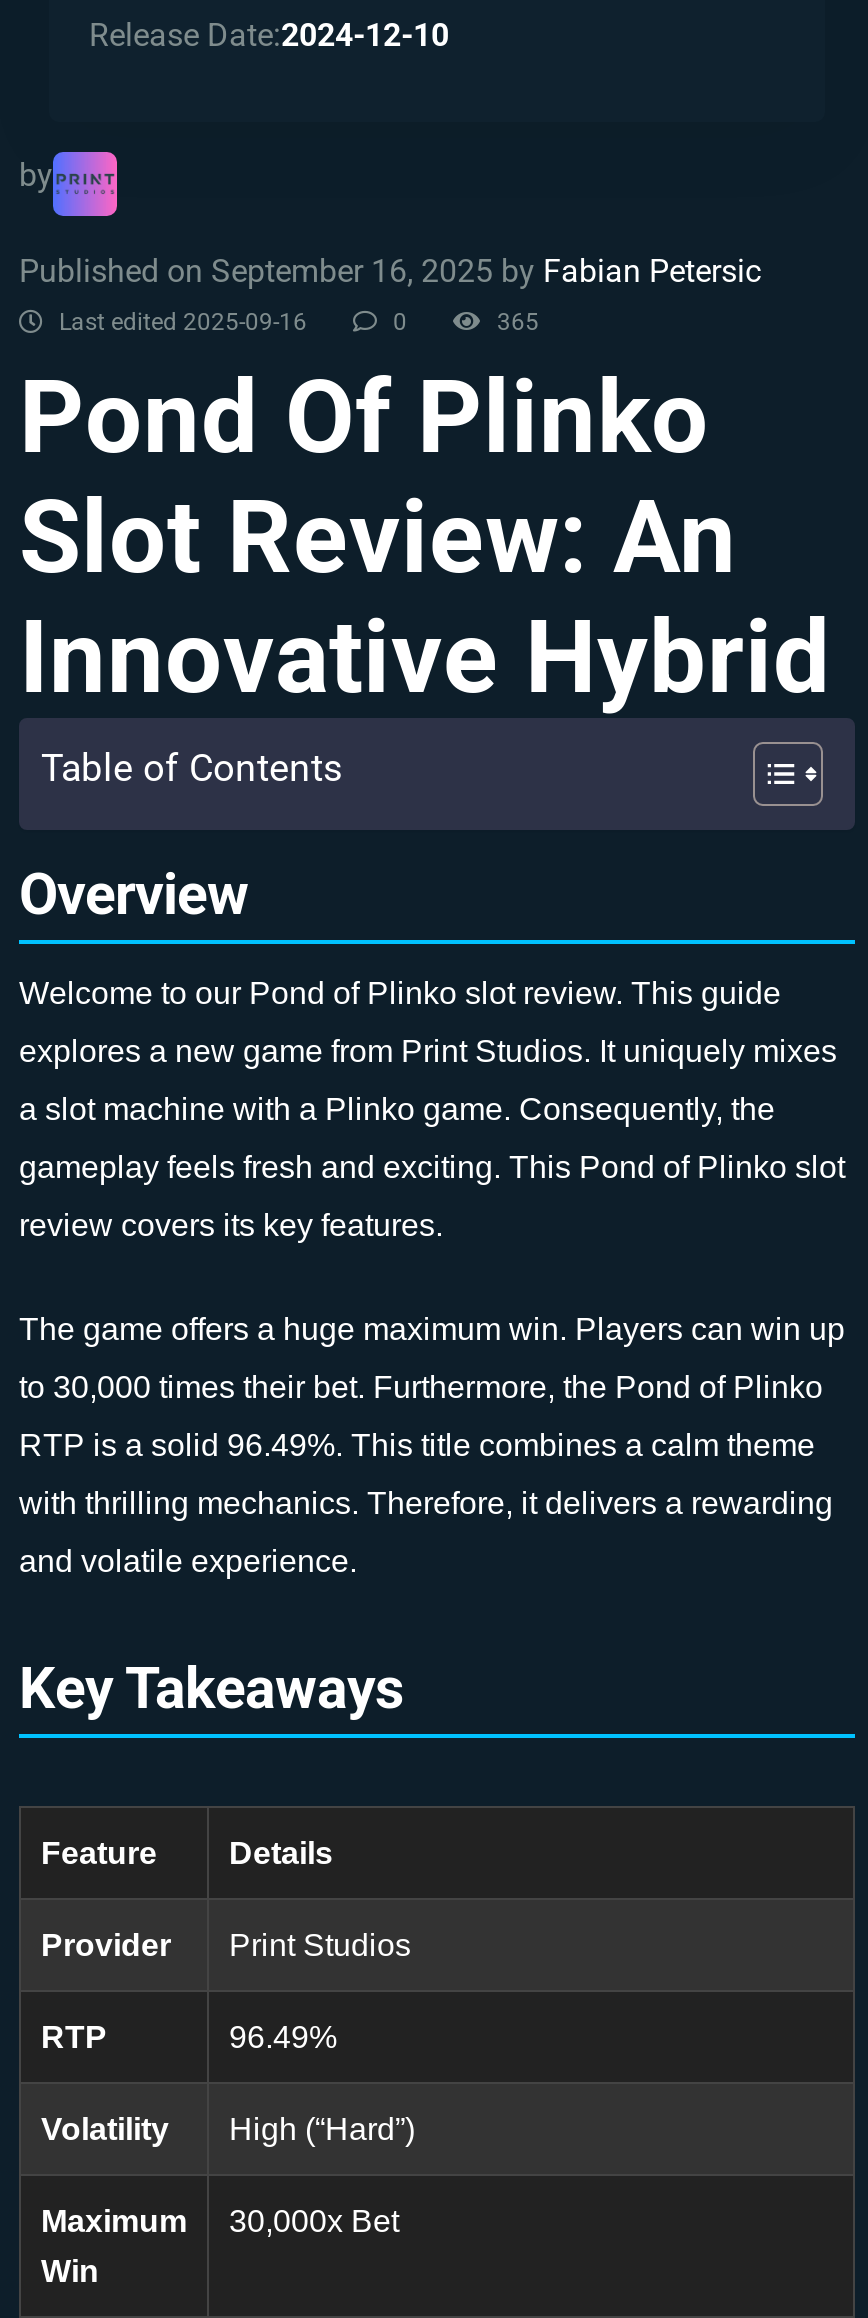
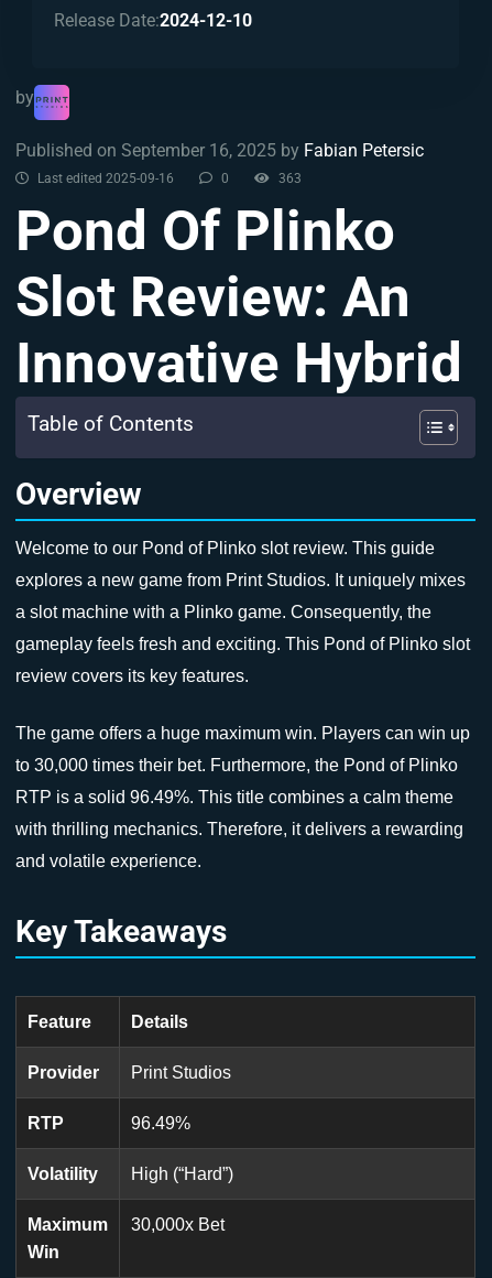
- 365
+ 363
